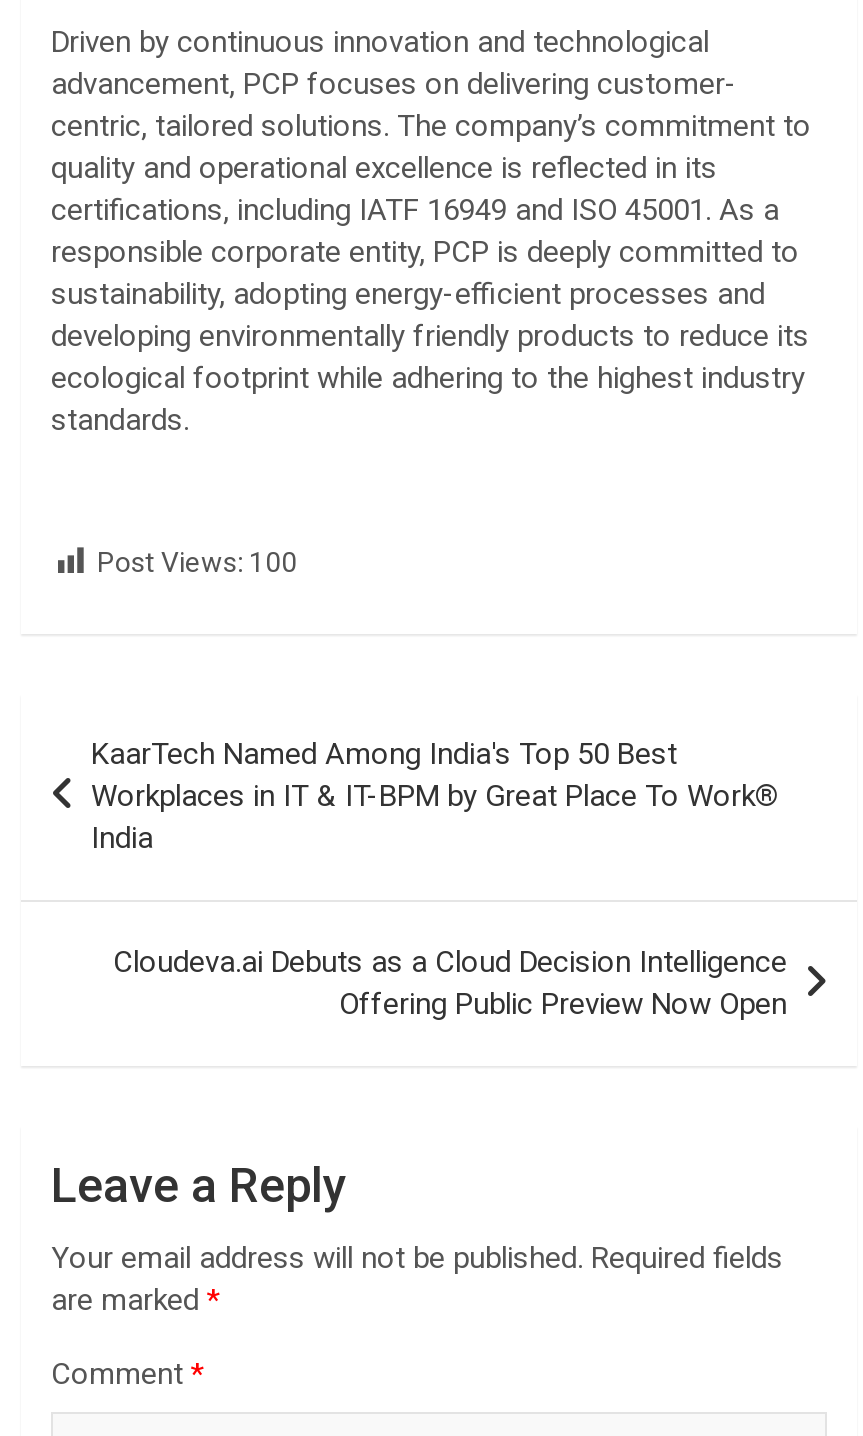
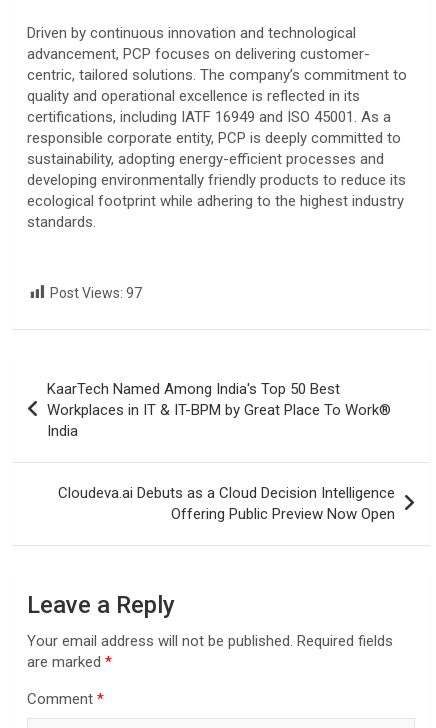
- Post Views: 100
+ Post Views: 97
